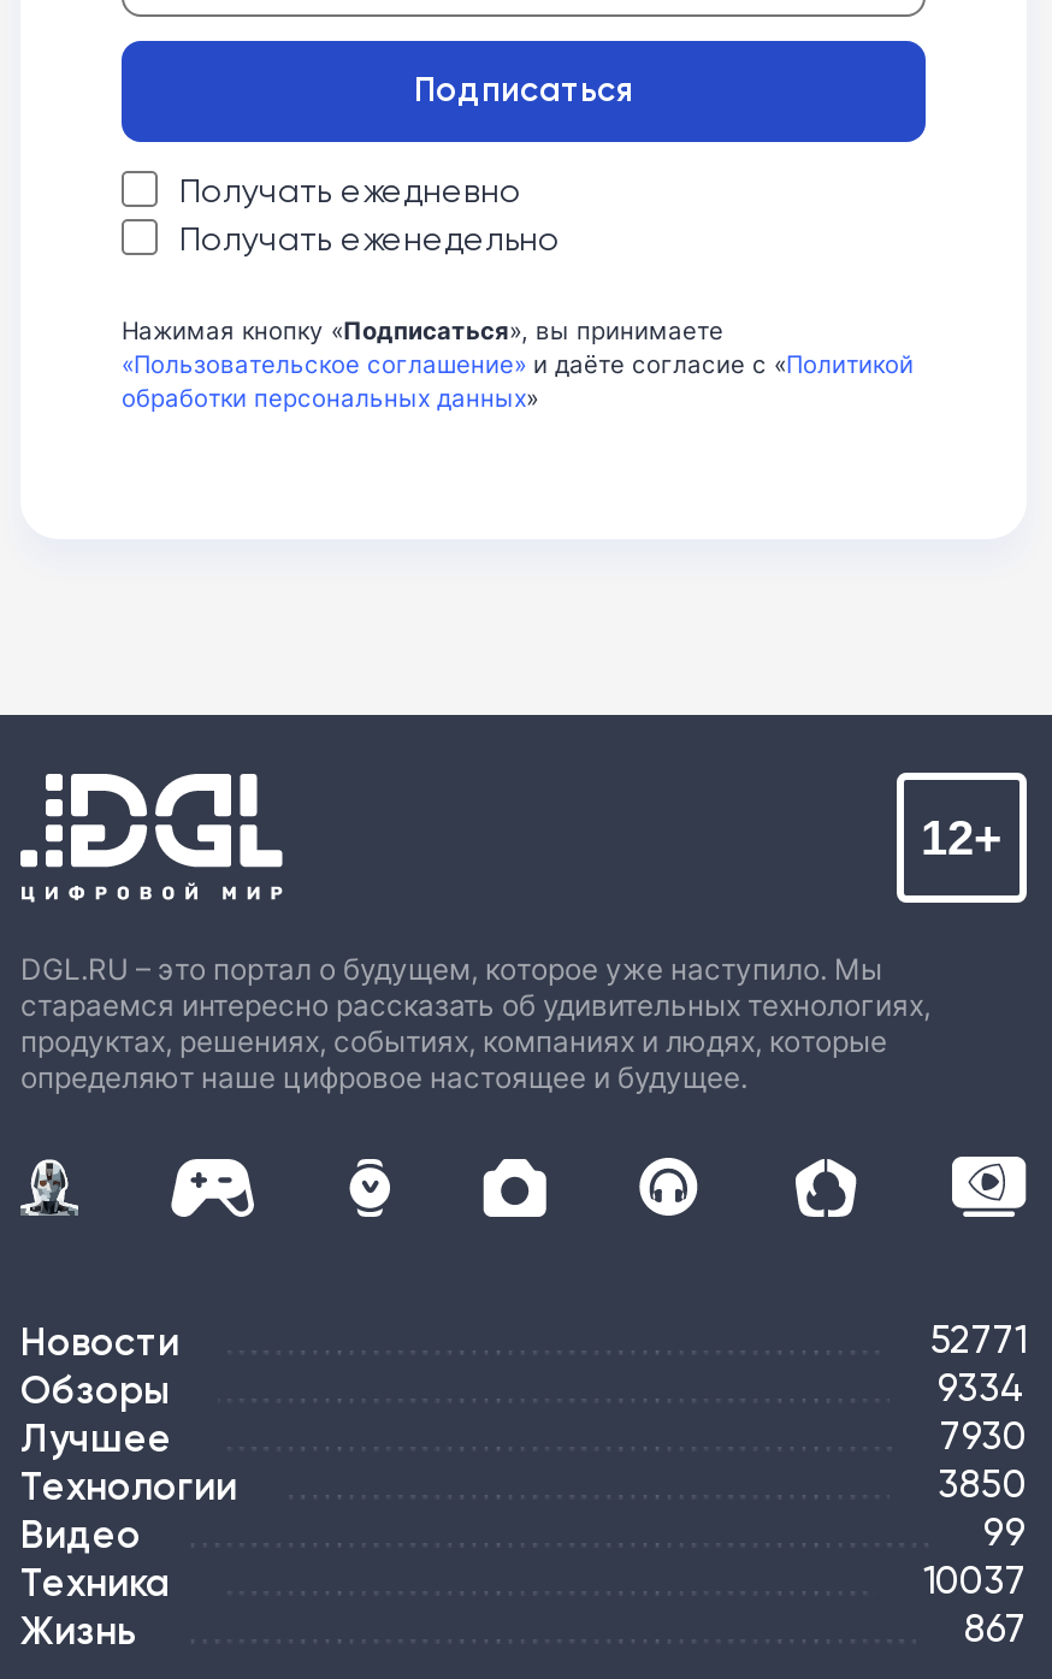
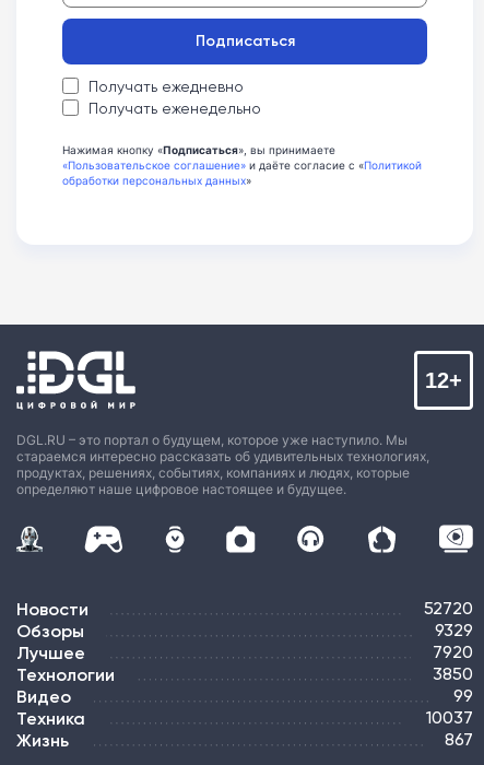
- 52771
+ 52720

- 9334
+ 9329

- 7930
+ 7920
